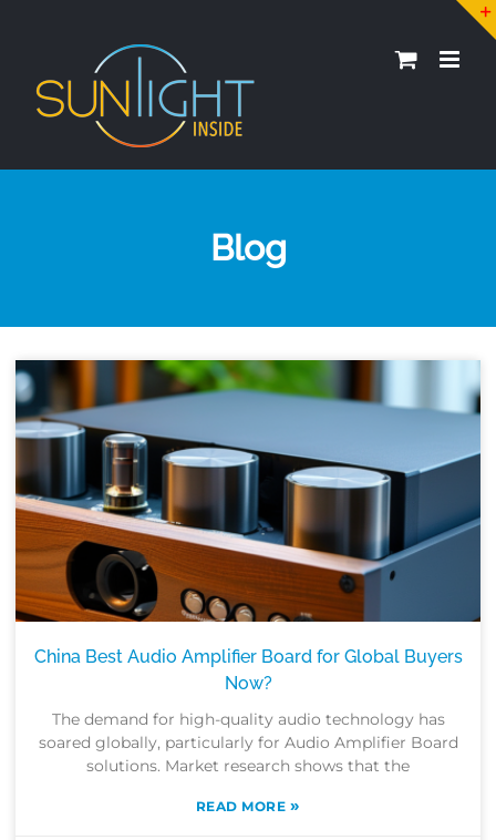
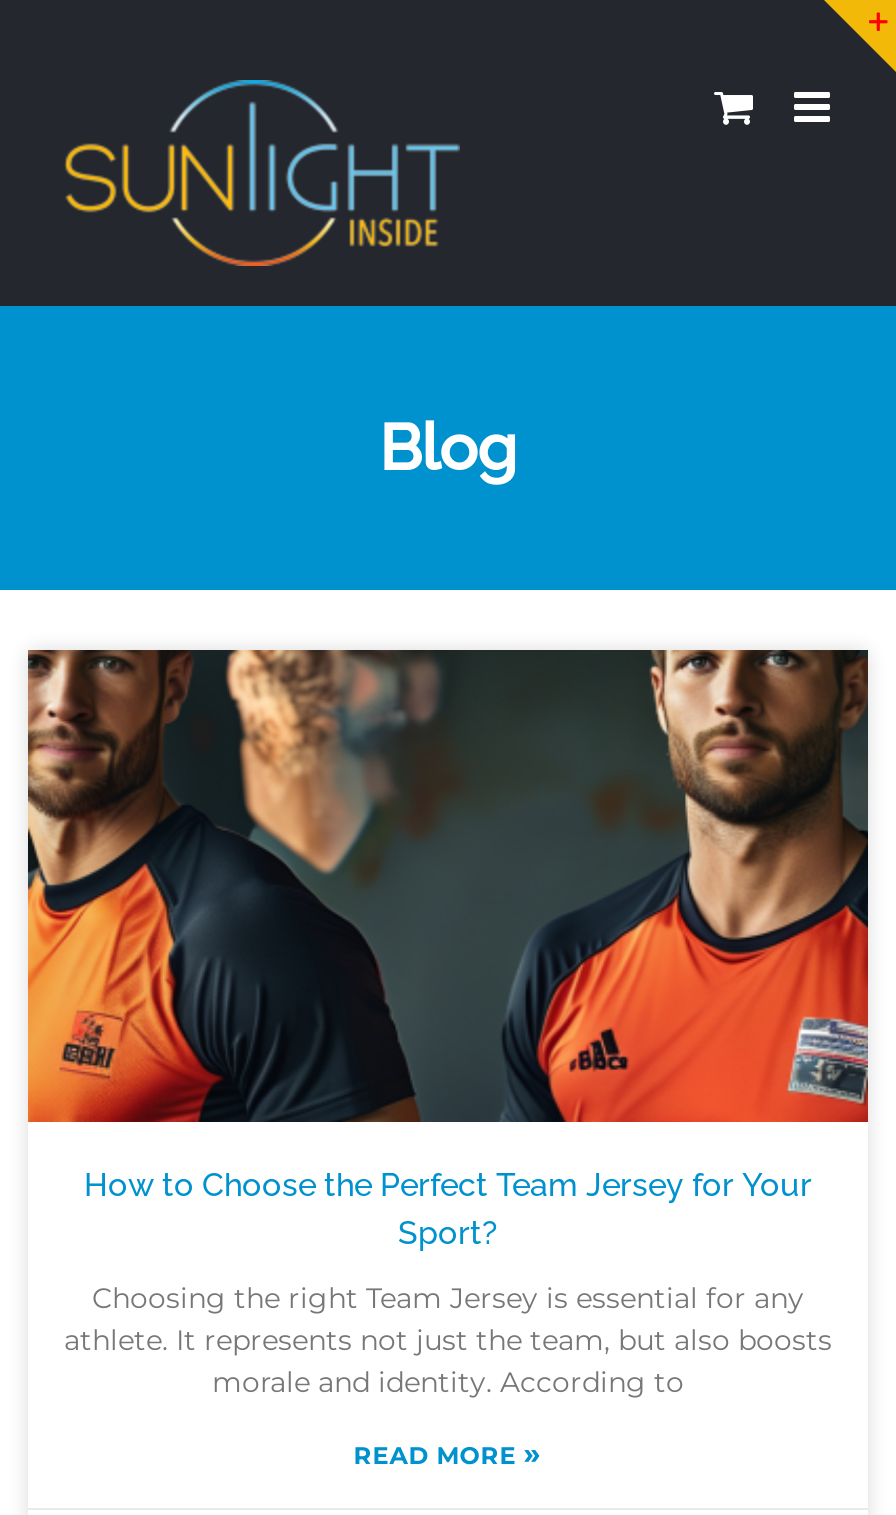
- [image]
- China Best Audio Amplifier Board for Global Buyers
- Now?
+ [image]
+ How to Choose the Perfect Team Jersey for Your
+ Sport?

- The demand for high-quality audio technology has
- soared globally, particularly for Audio Amplifier Board
- solutions. Market research shows that the
+ Choosing the right Team Jersey is essential for any
+ athlete. It represents not just the team, but also boosts
+ morale and identity. According to
